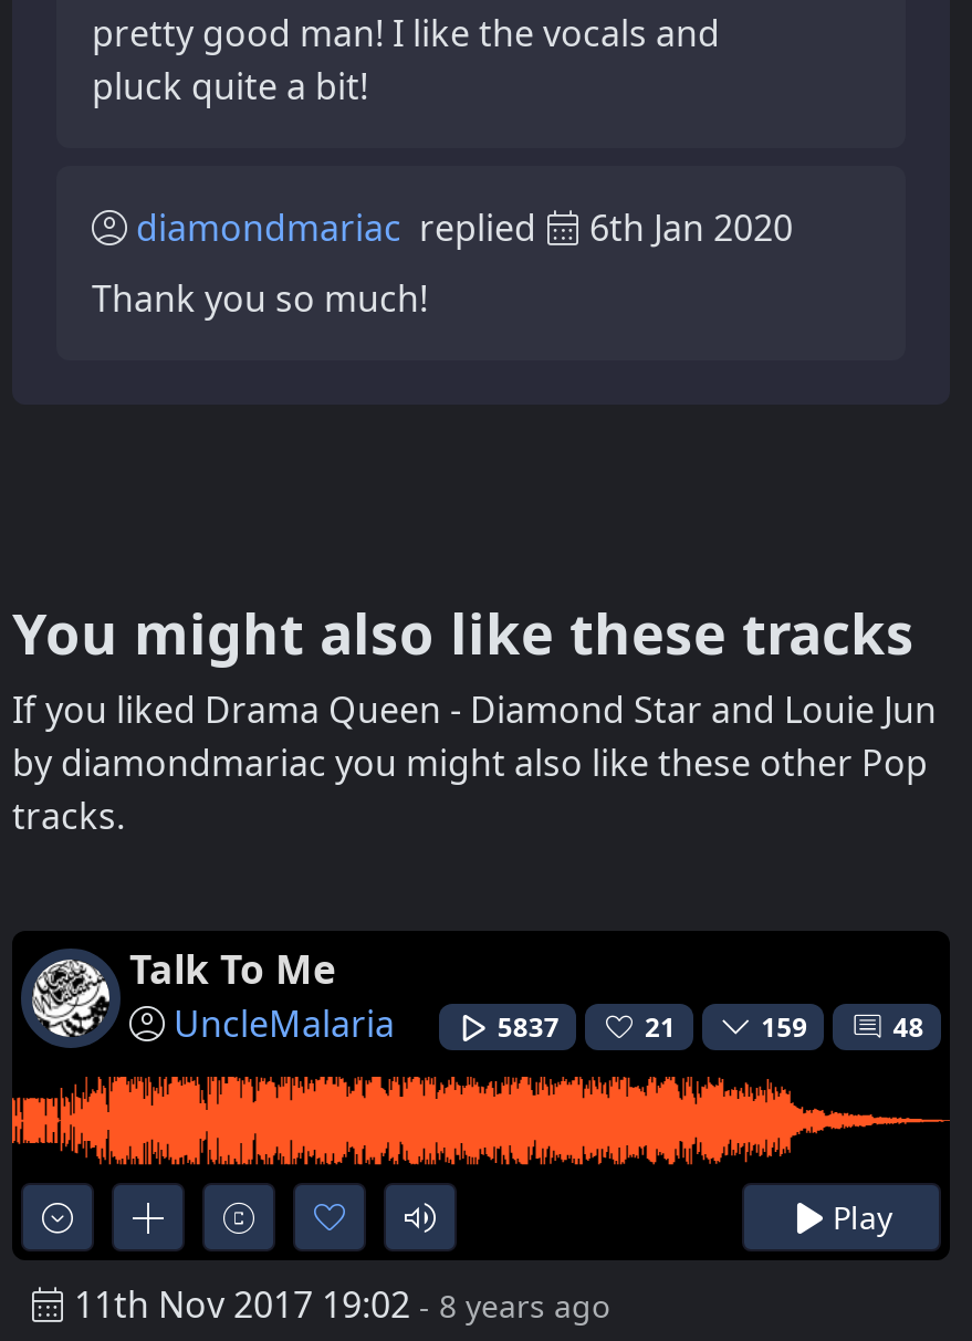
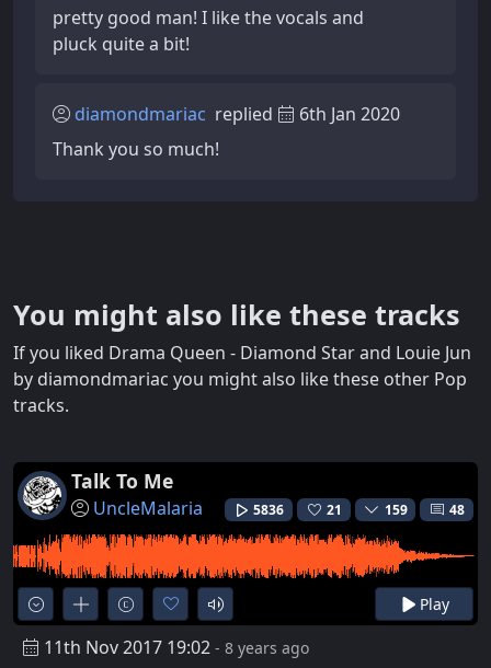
- 5837
+ 5836
